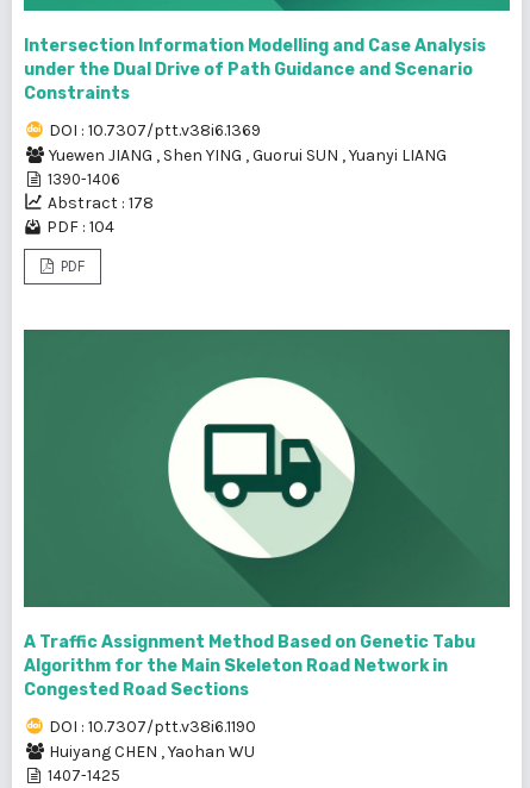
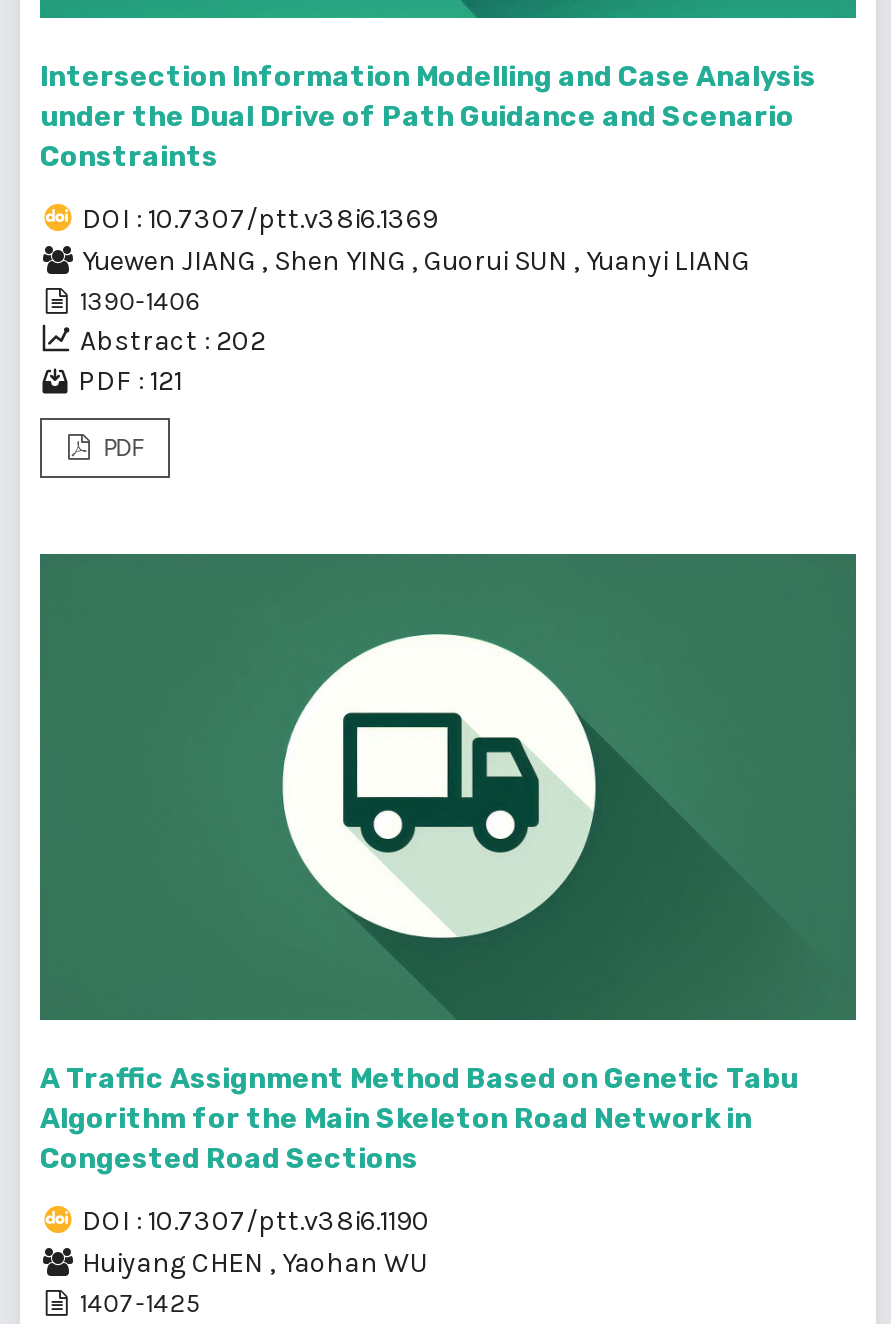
- Abstract : 178
+ Abstract : 202

- PDF : 104
+ PDF : 121
